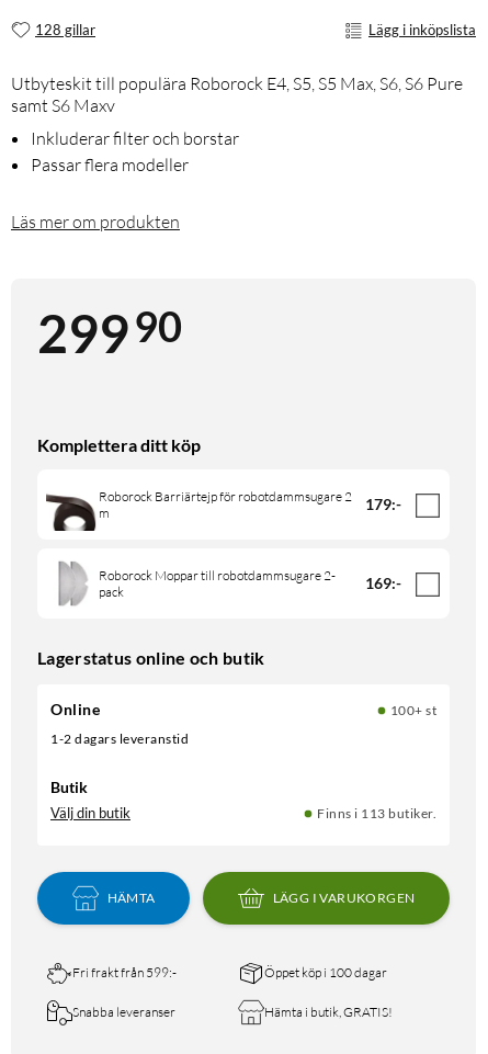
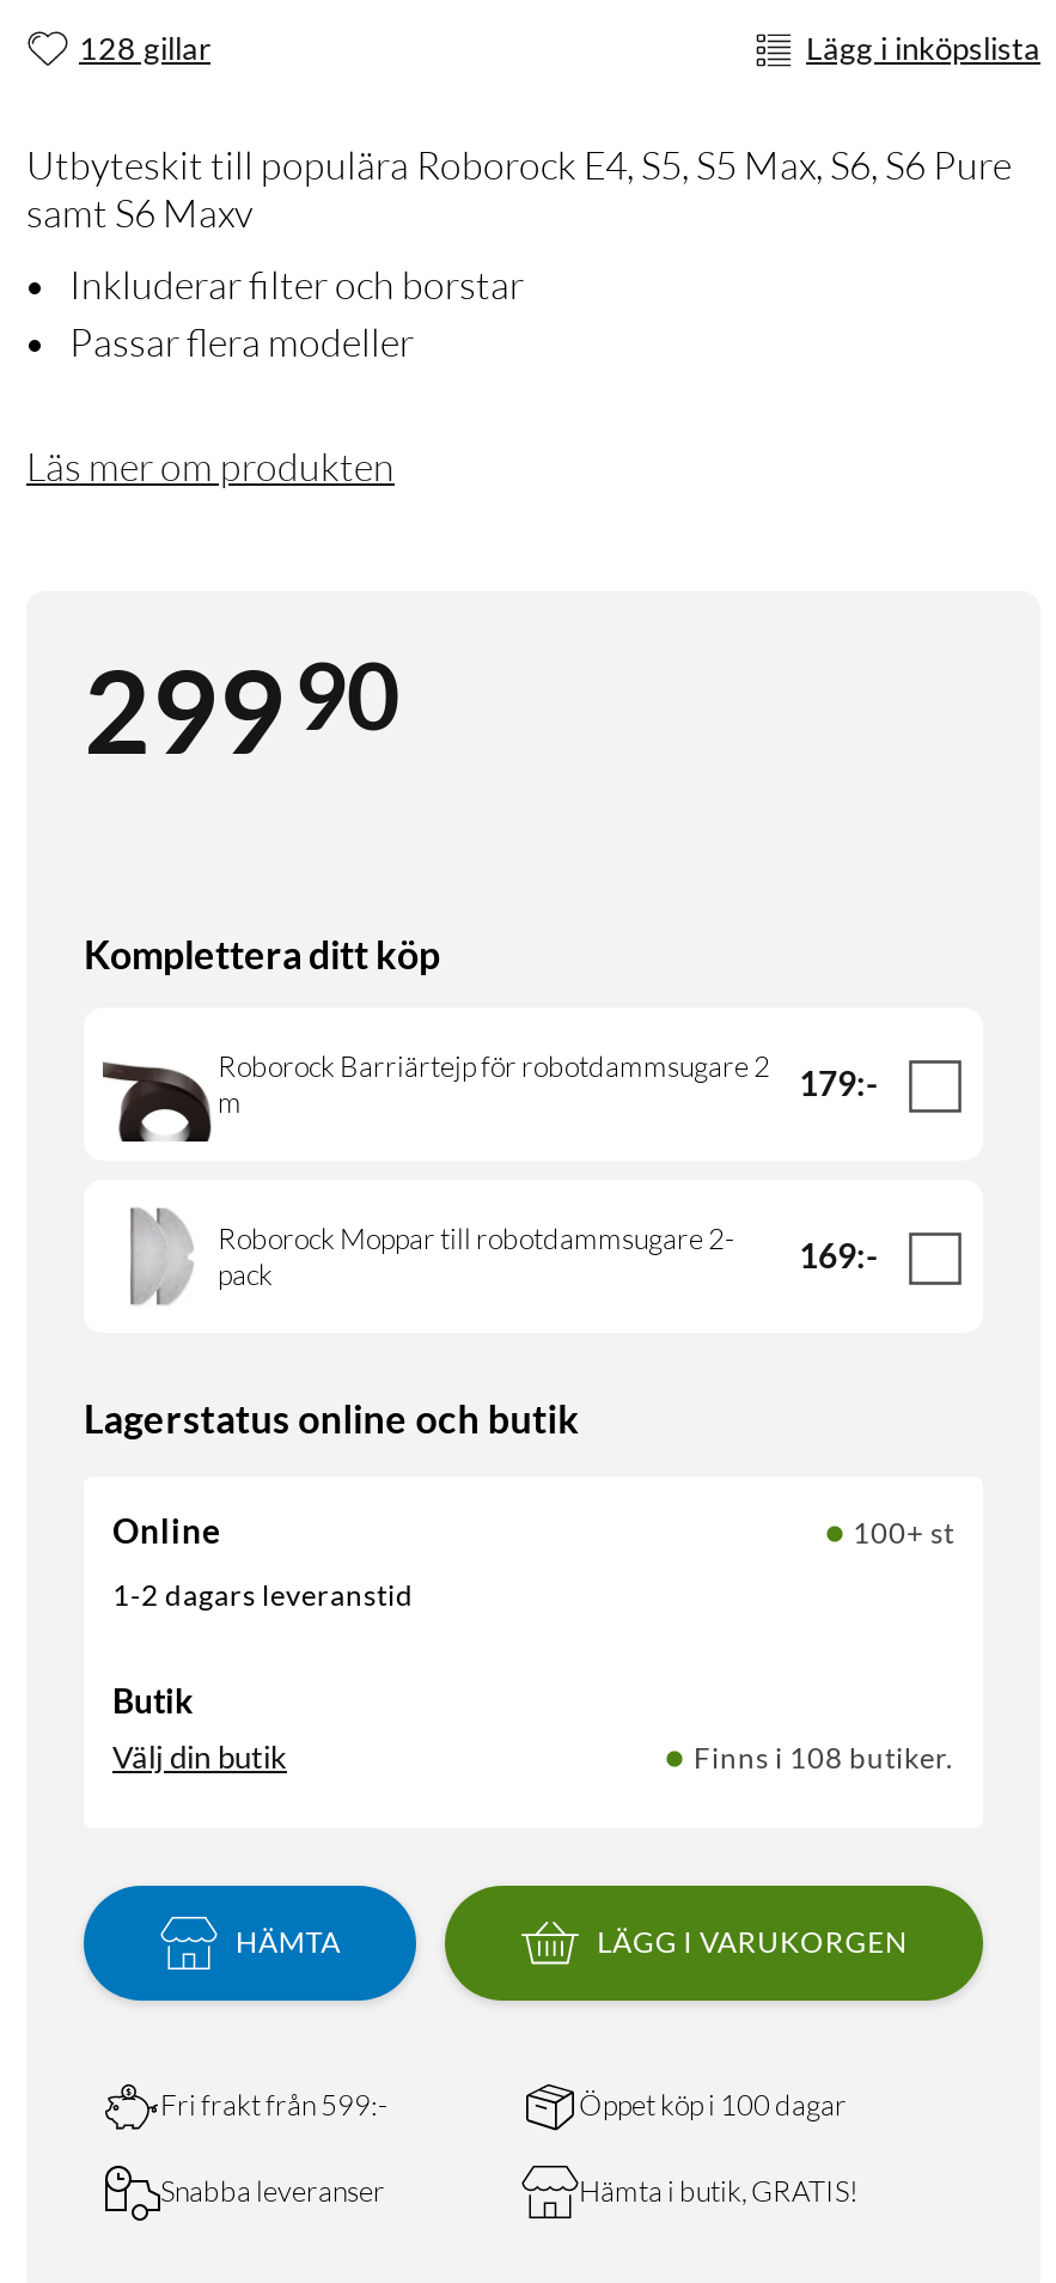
- Finns i 113 butiker.
+ Finns i 108 butiker.
